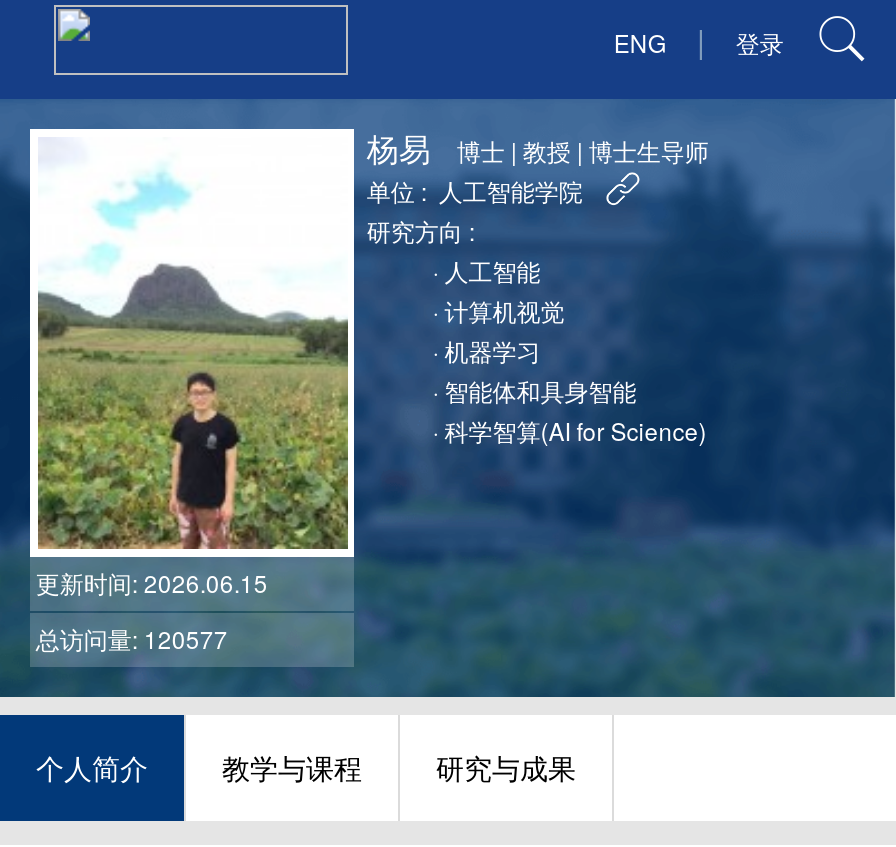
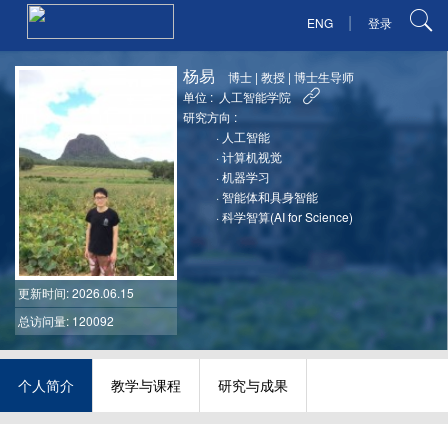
- 总访问量: 120577
+ 总访问量: 120092
